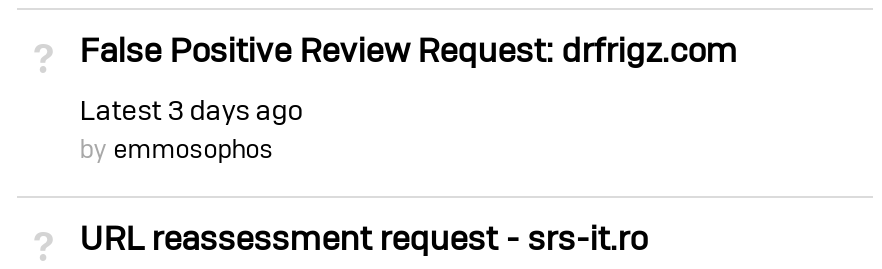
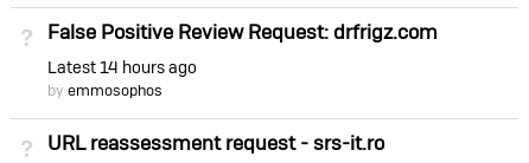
- Latest 3 days ago
+ Latest 14 hours ago
